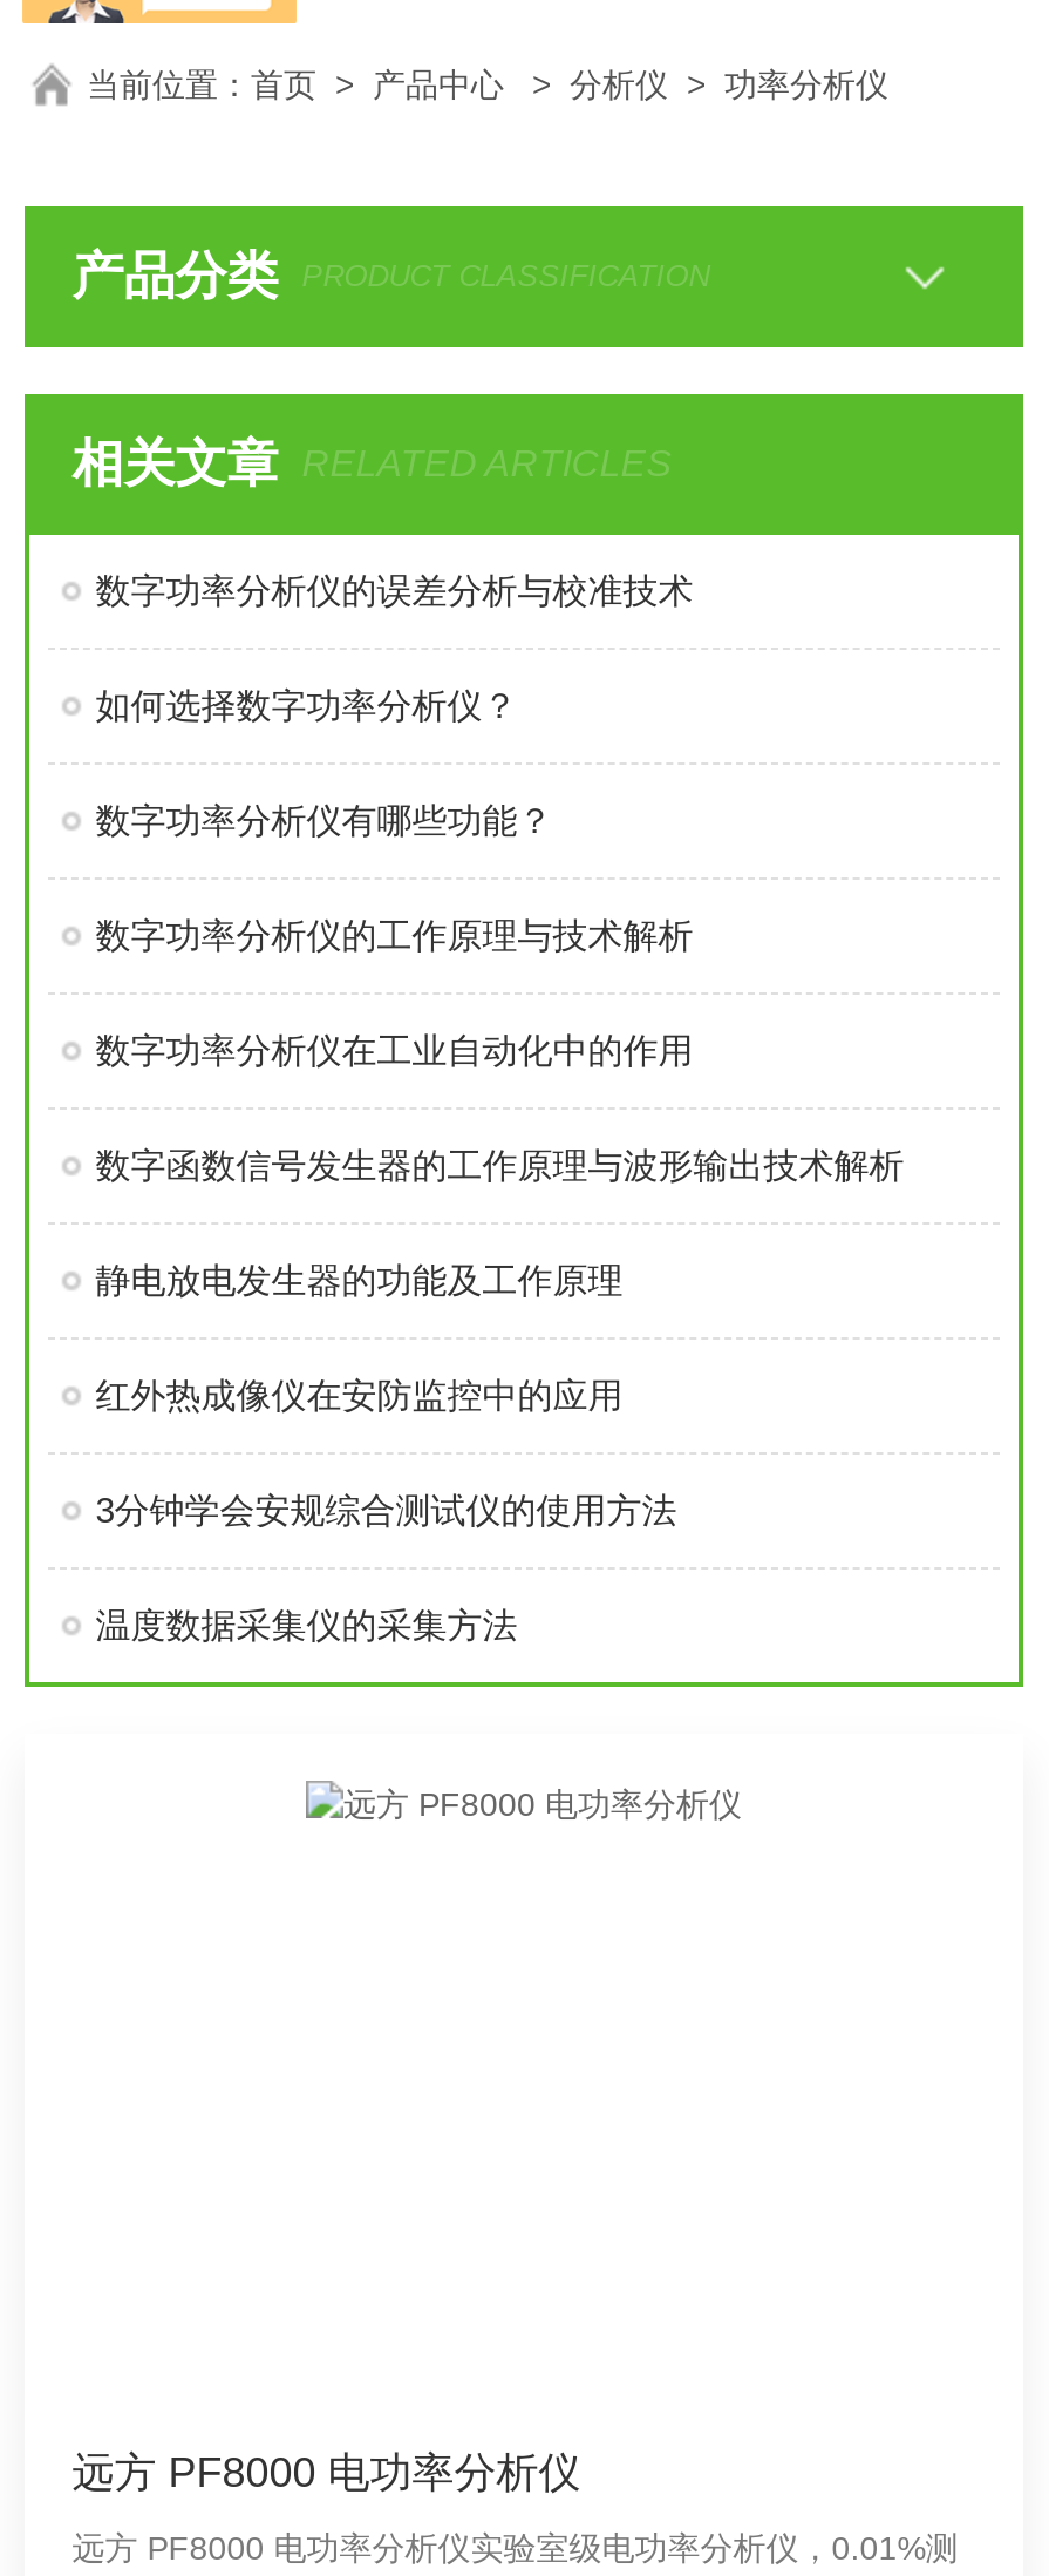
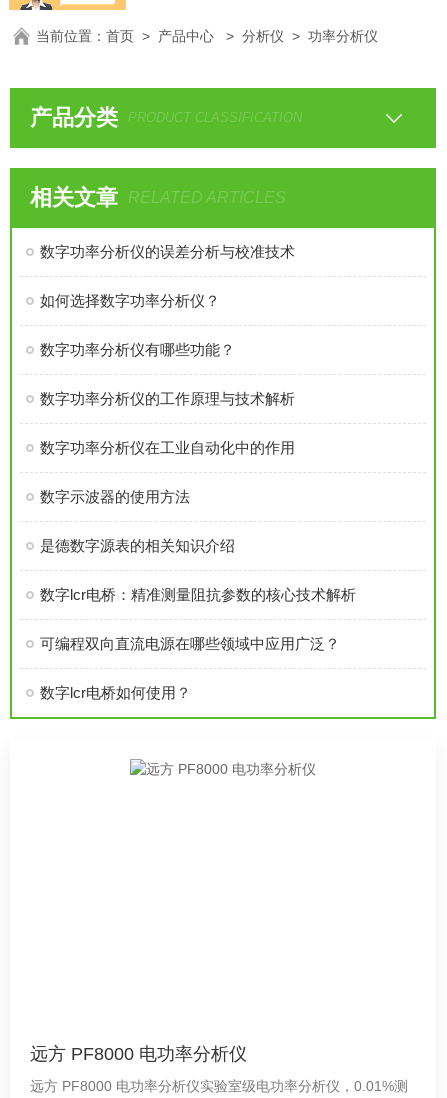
- 数字函数信号发生器的工作原理与波形输出技术解析
+ 数字示波器的使用方法

- 静电放电发生器的功能及工作原理
+ 是德数字源表的相关知识介绍

- 红外热成像仪在安防监控中的应用
+ 数字lcr电桥：精准测量阻抗参数的核心技术解析

- 3分钟学会安规综合测试仪的使用方法
+ 可编程双向直流电源在哪些领域中应用广泛？

- 温度数据采集仪的采集方法
+ 数字lcr电桥如何使用？
